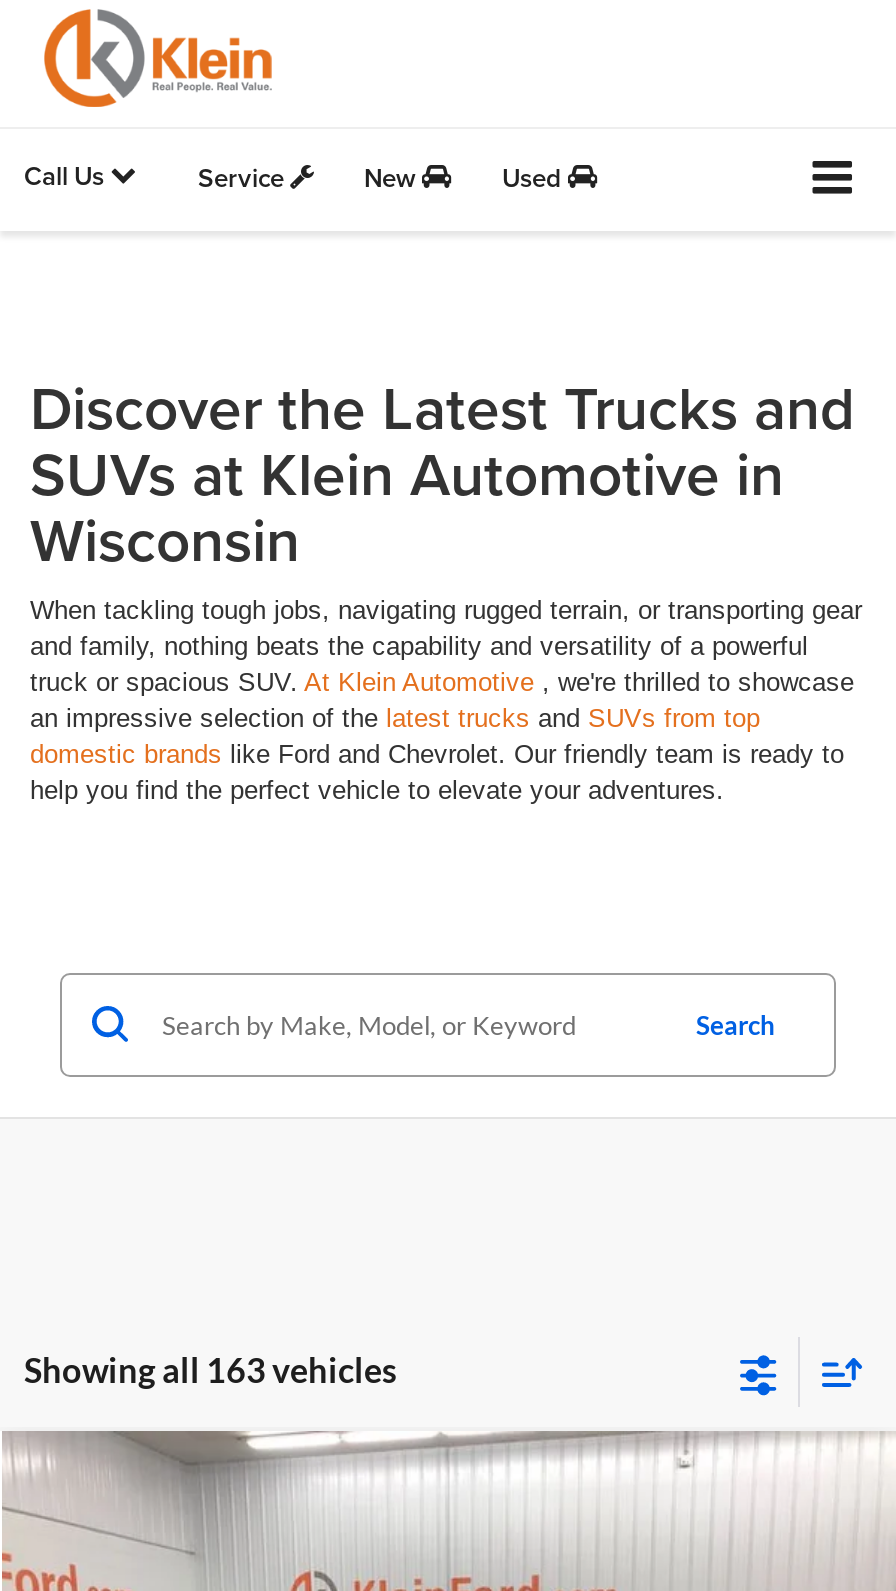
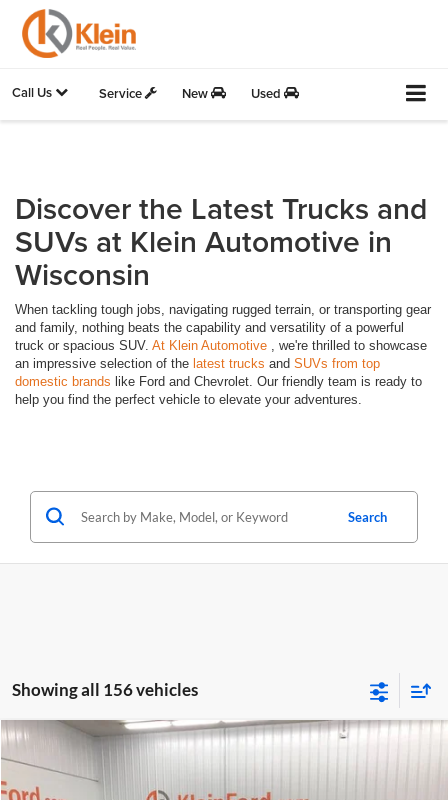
- Showing all 163 vehicles
+ Showing all 156 vehicles
